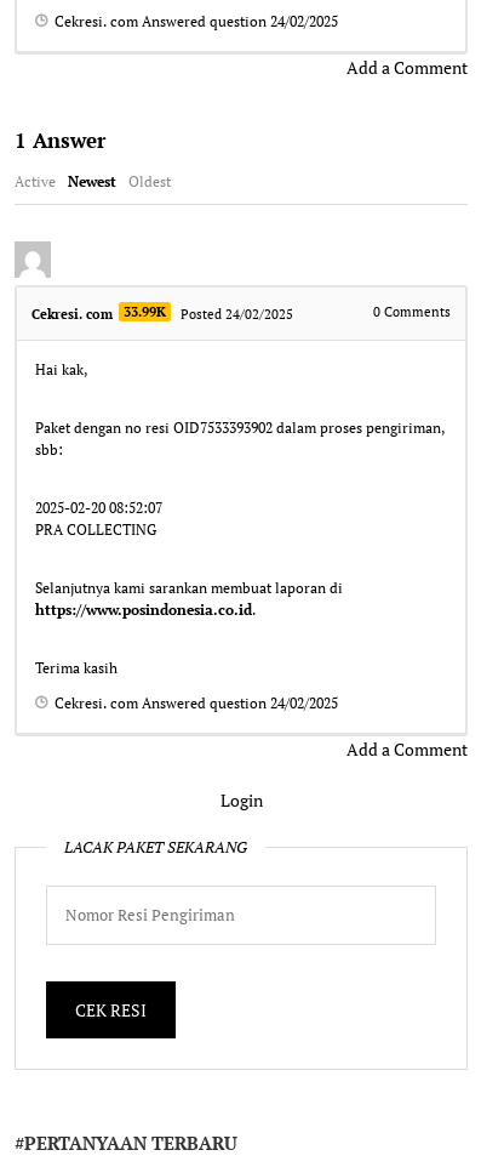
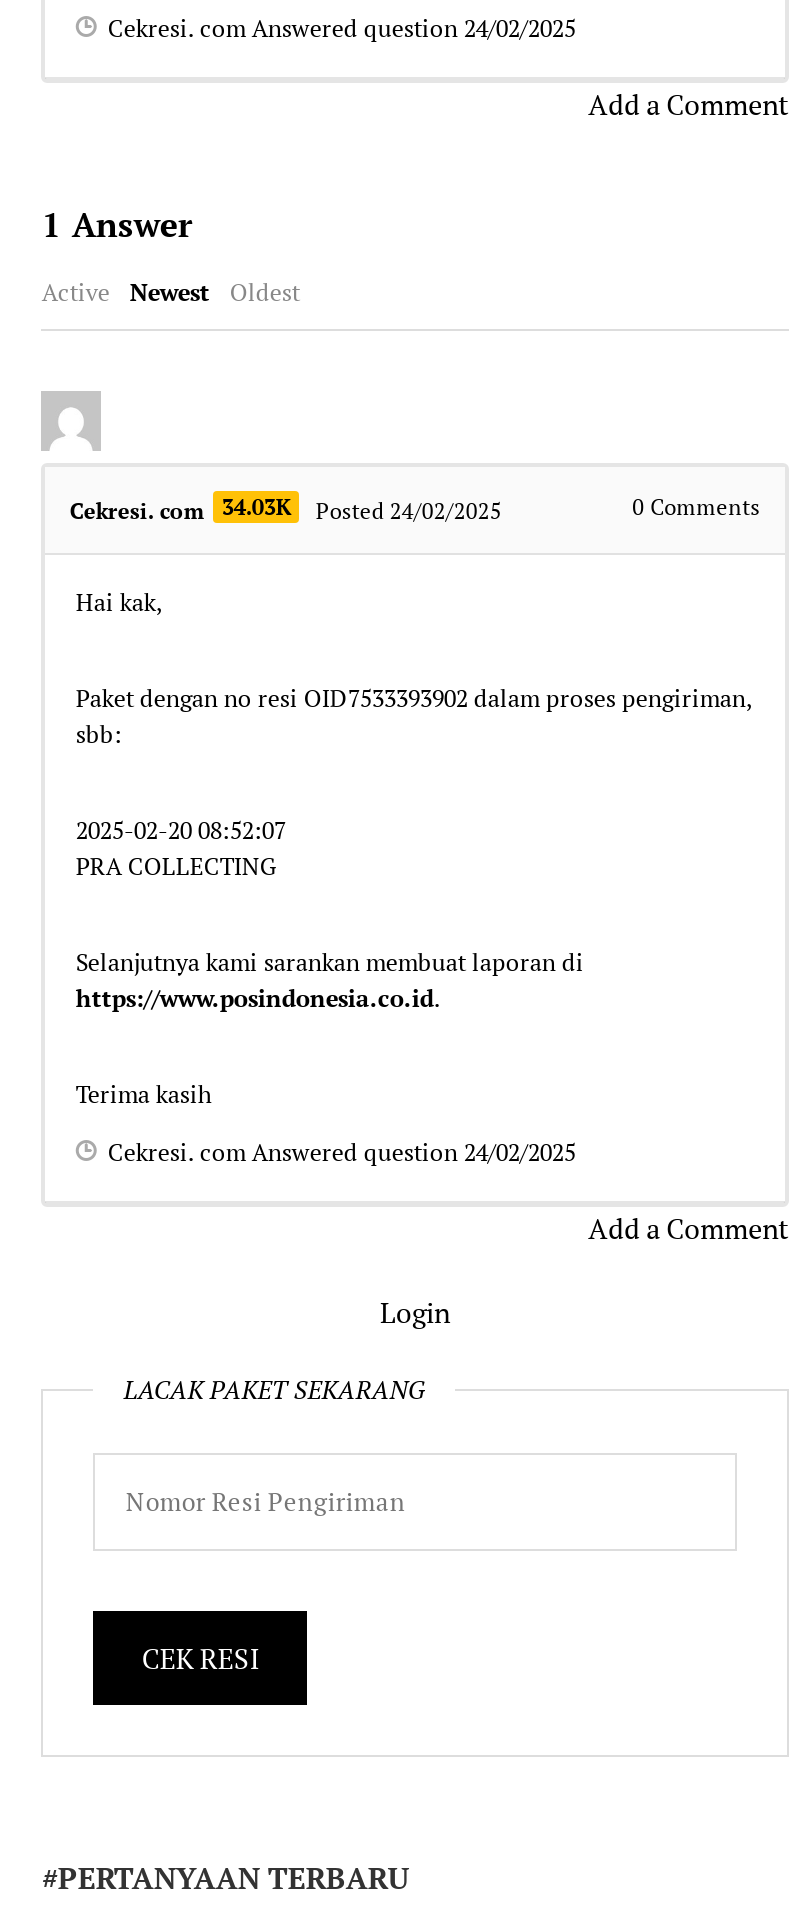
- Cekresi. com 33.99K Posted 24/02/2025
+ Cekresi. com 34.03K Posted 24/02/2025
